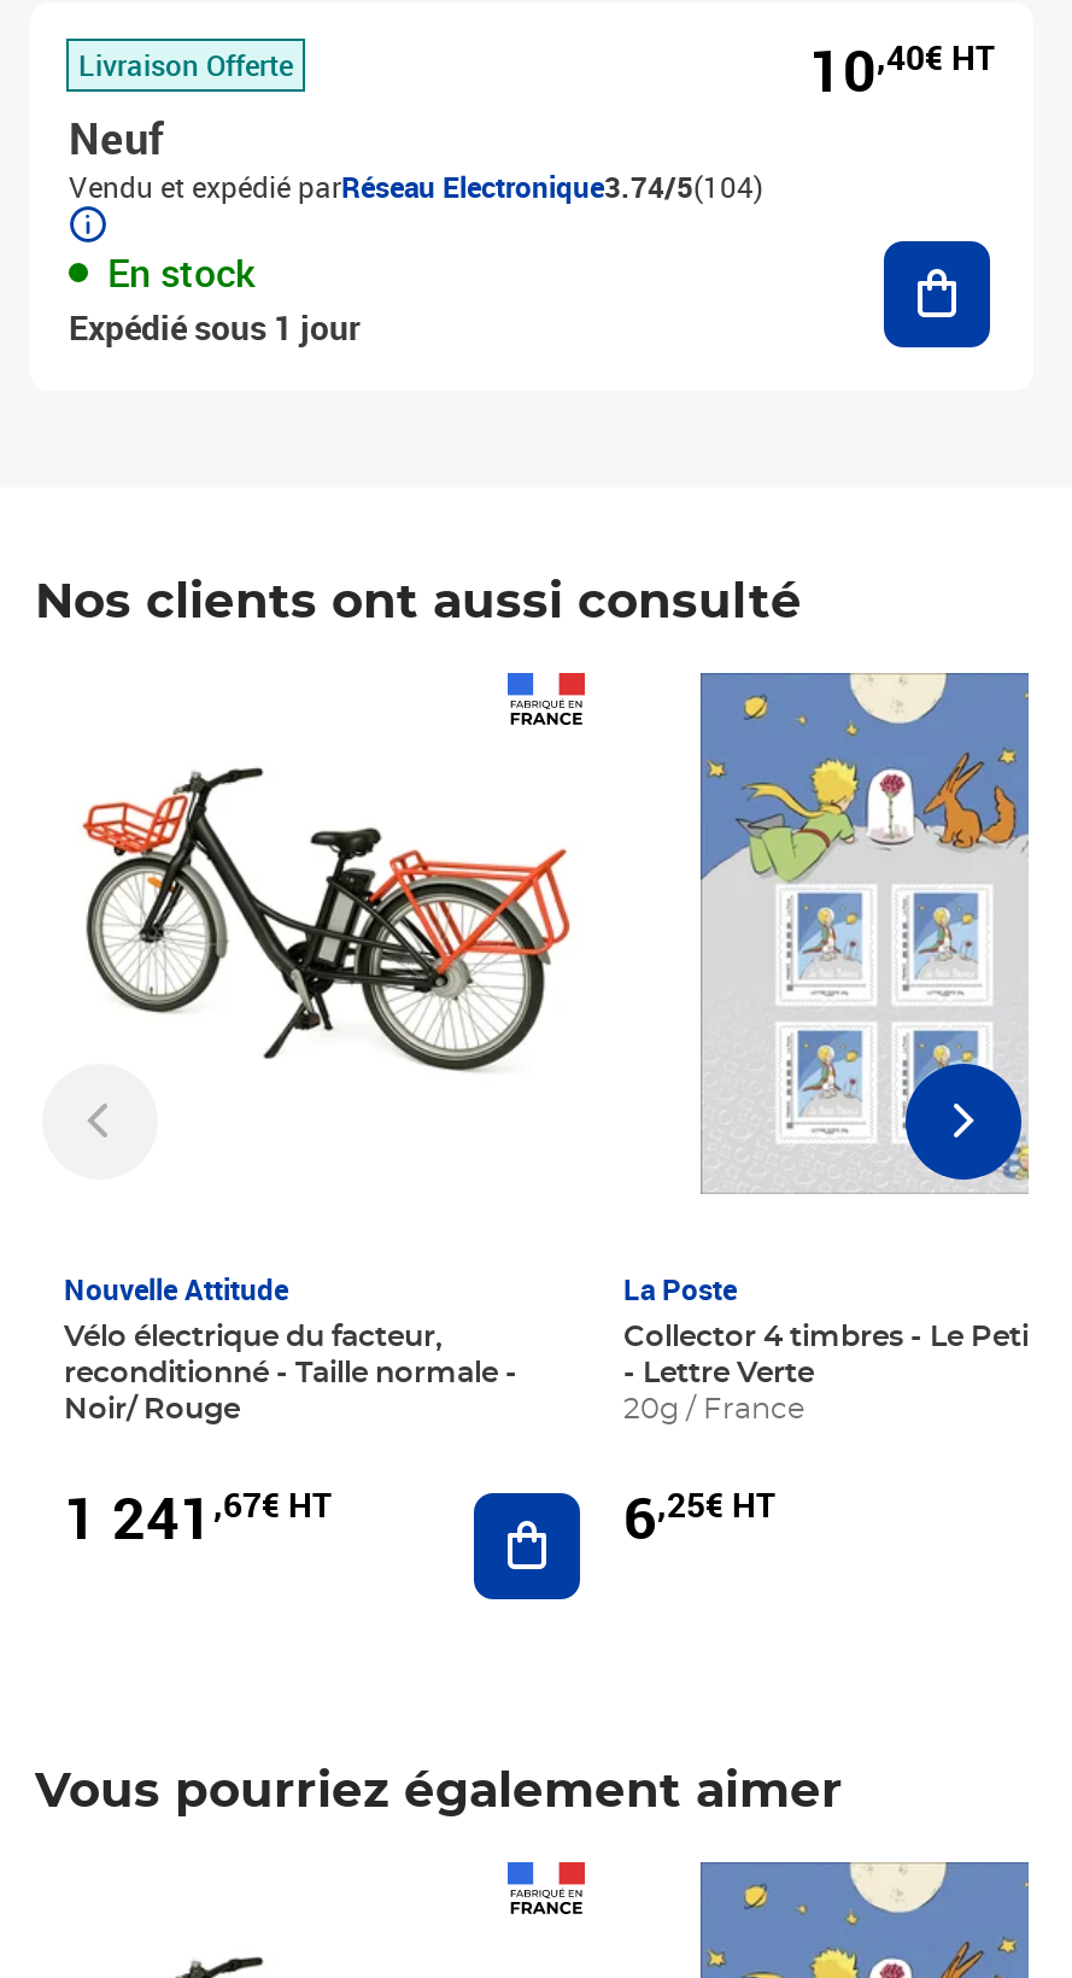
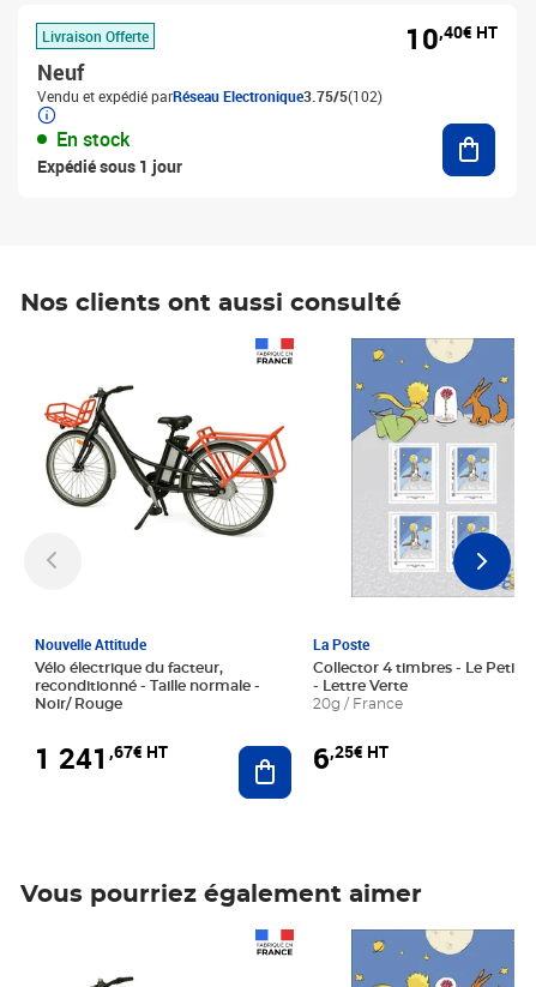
- Vendu et expédié parRéseau Electronique3.74/5(104)
+ Vendu et expédié parRéseau Electronique3.75/5(102)
